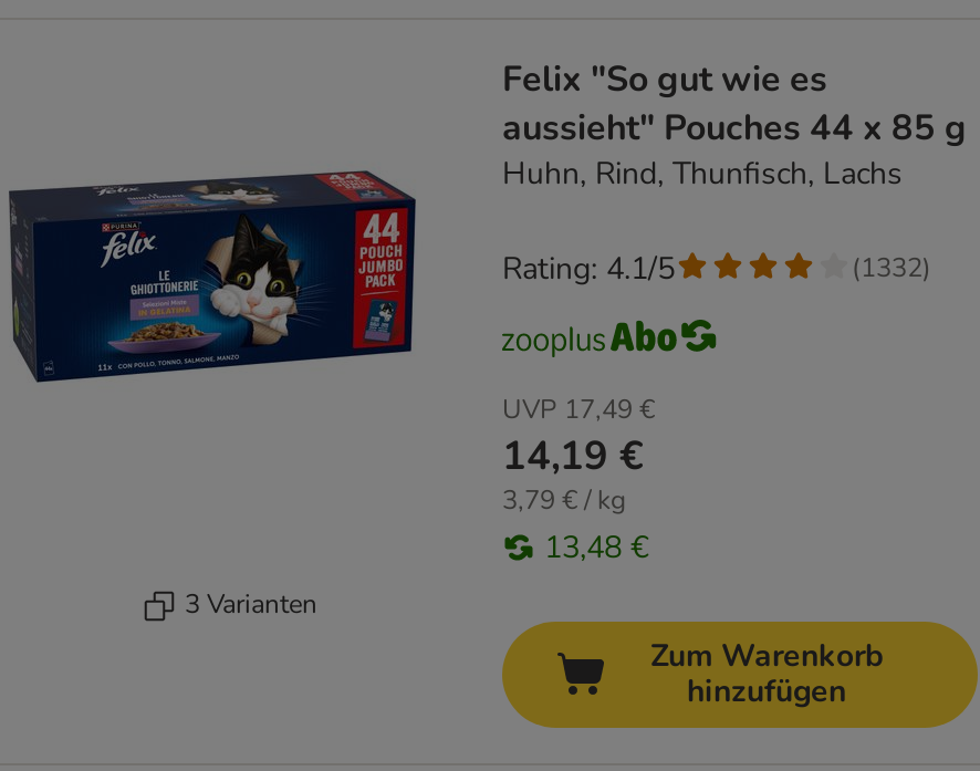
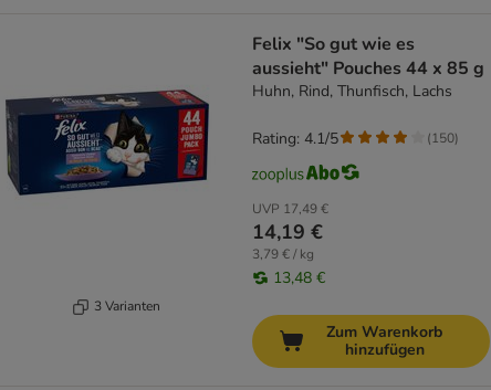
- [image]
+ [image]

- (1332)
+ (150)
